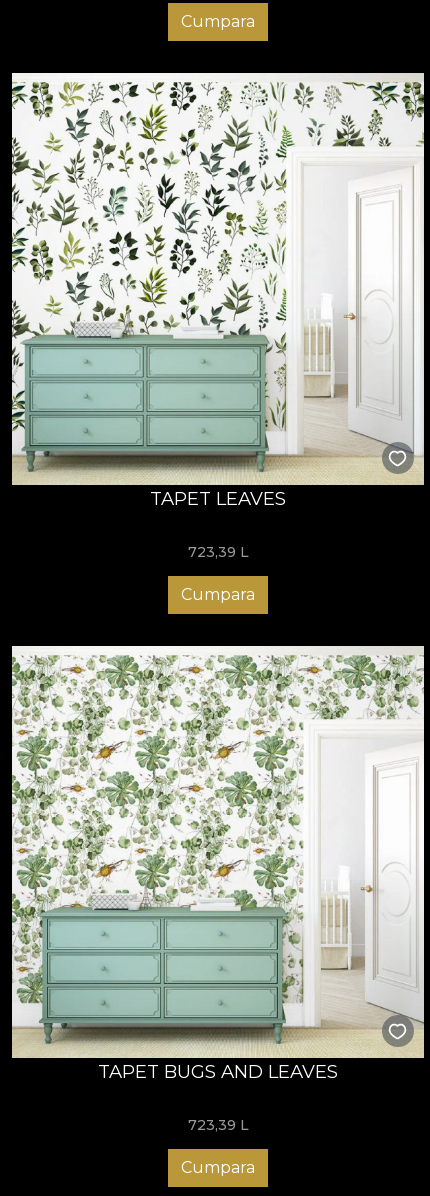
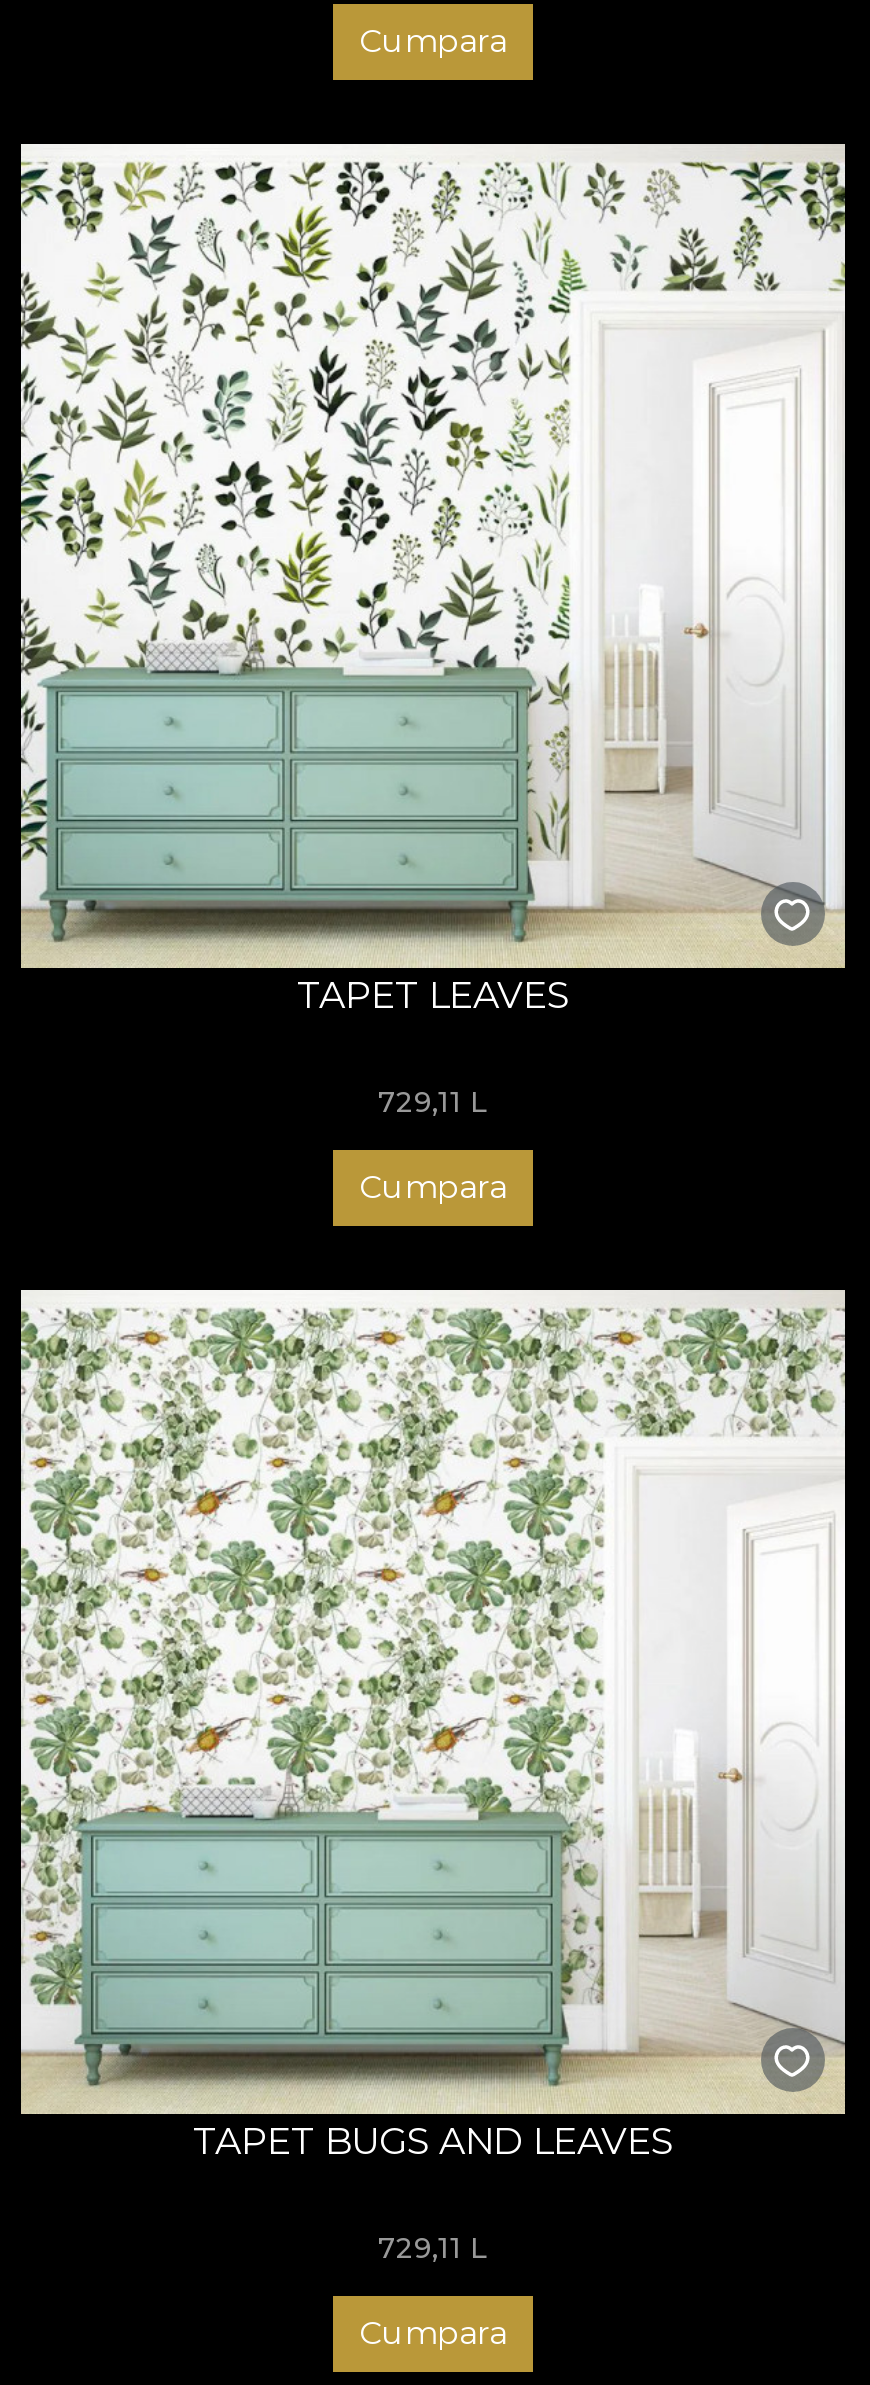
- 723,39 L
+ 729,11 L

- 723,39 L
+ 729,11 L
